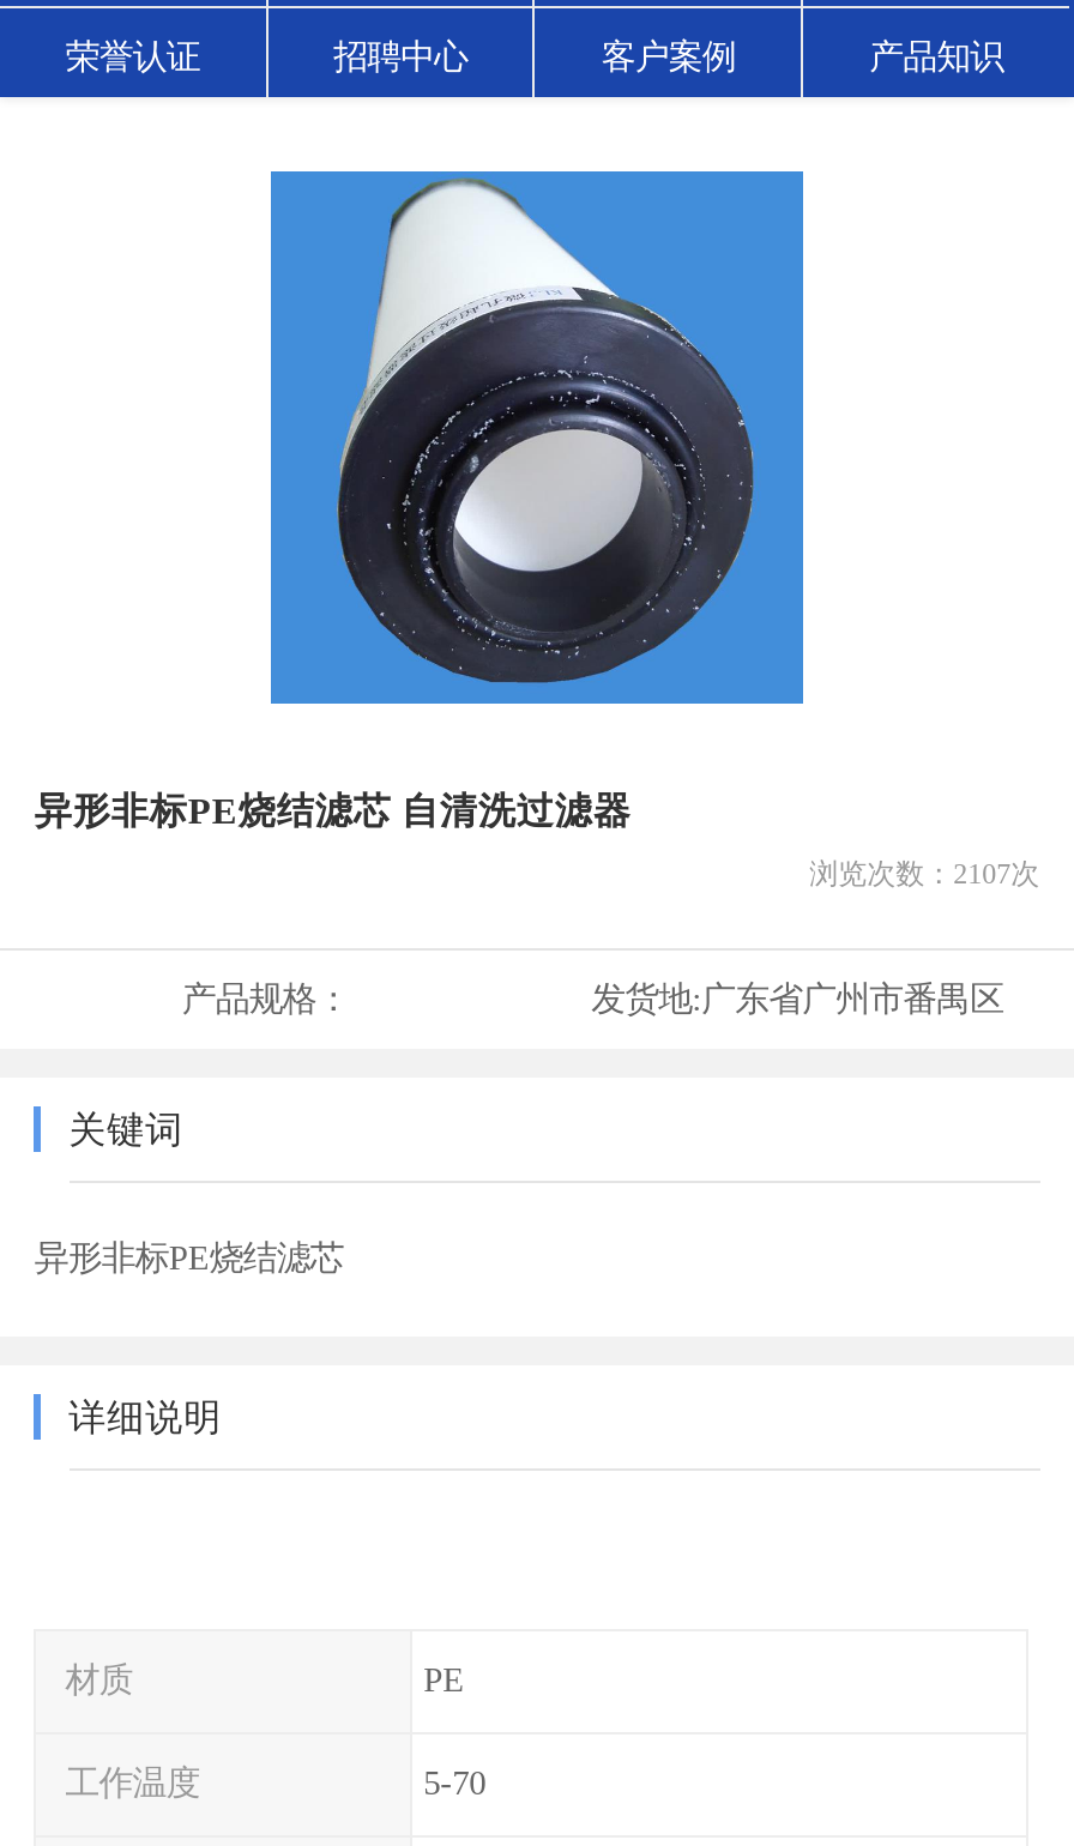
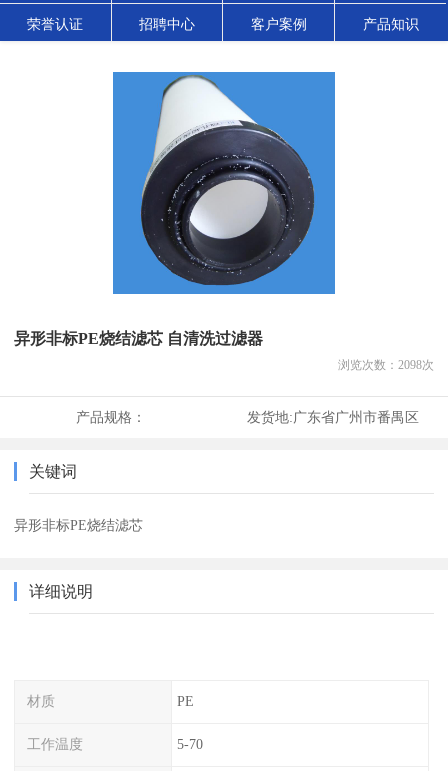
- 浏览次数：2107次
+ 浏览次数：2098次
